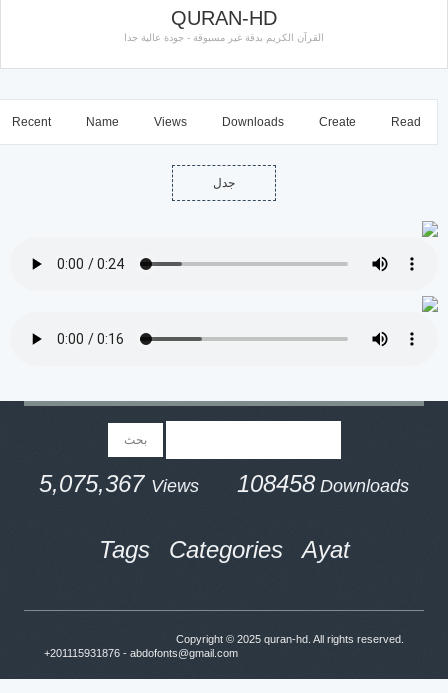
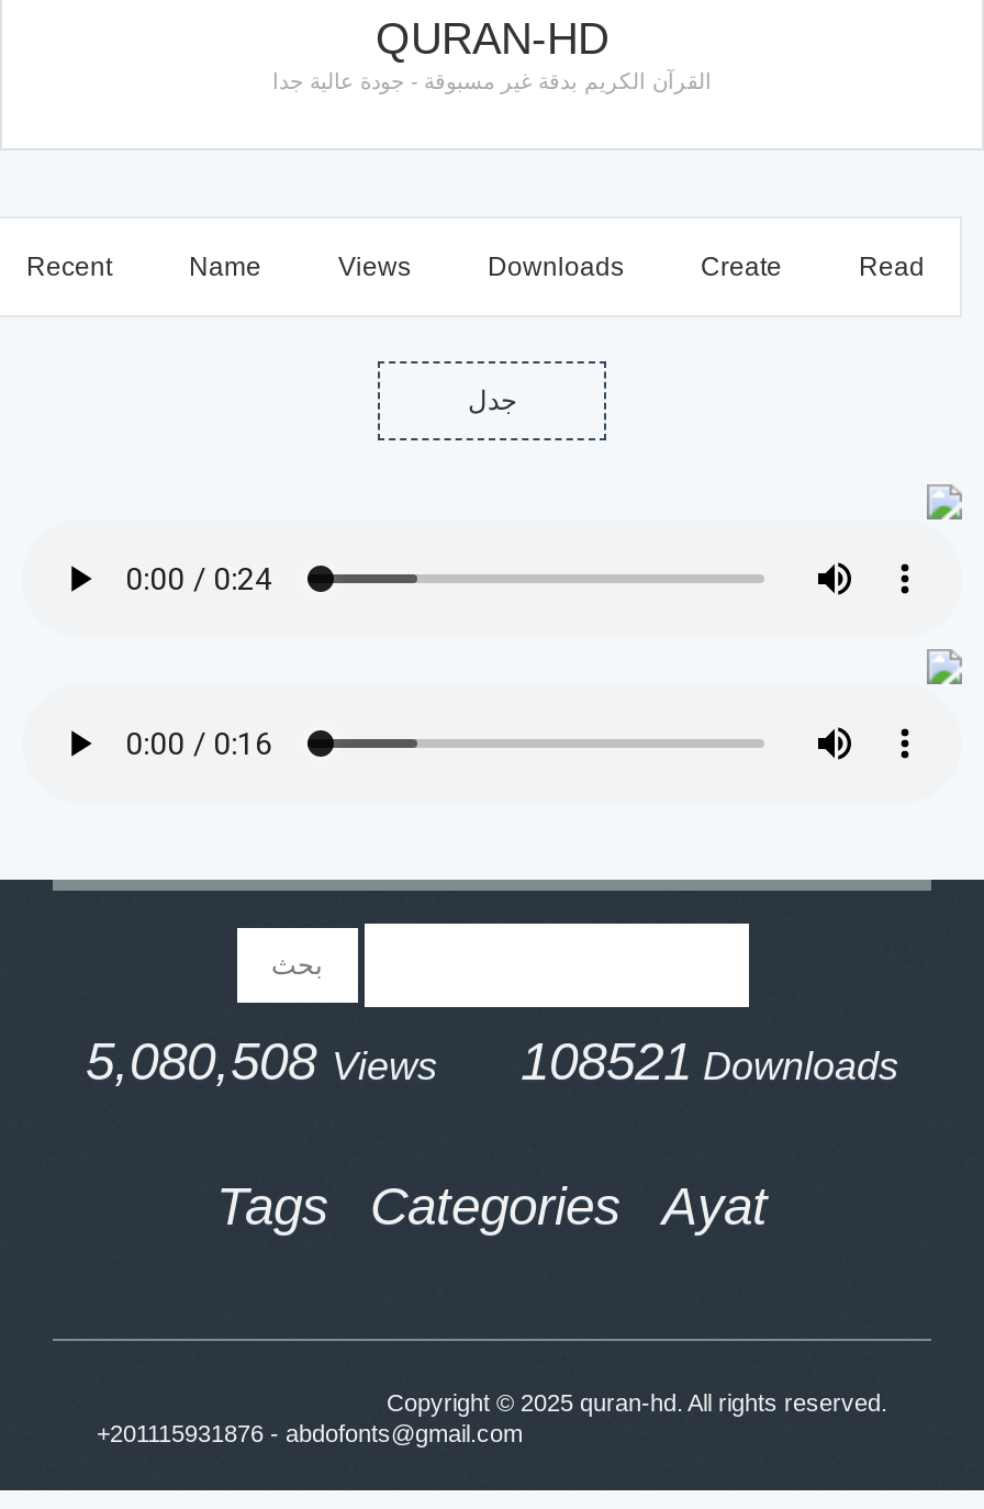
- 5,075,367 Views
+ 5,080,508 Views

- 108458 Downloads
+ 108521 Downloads
